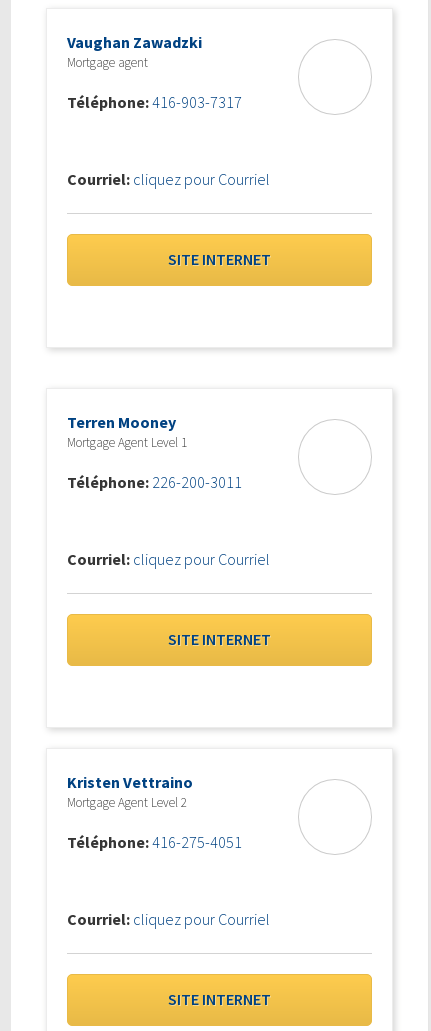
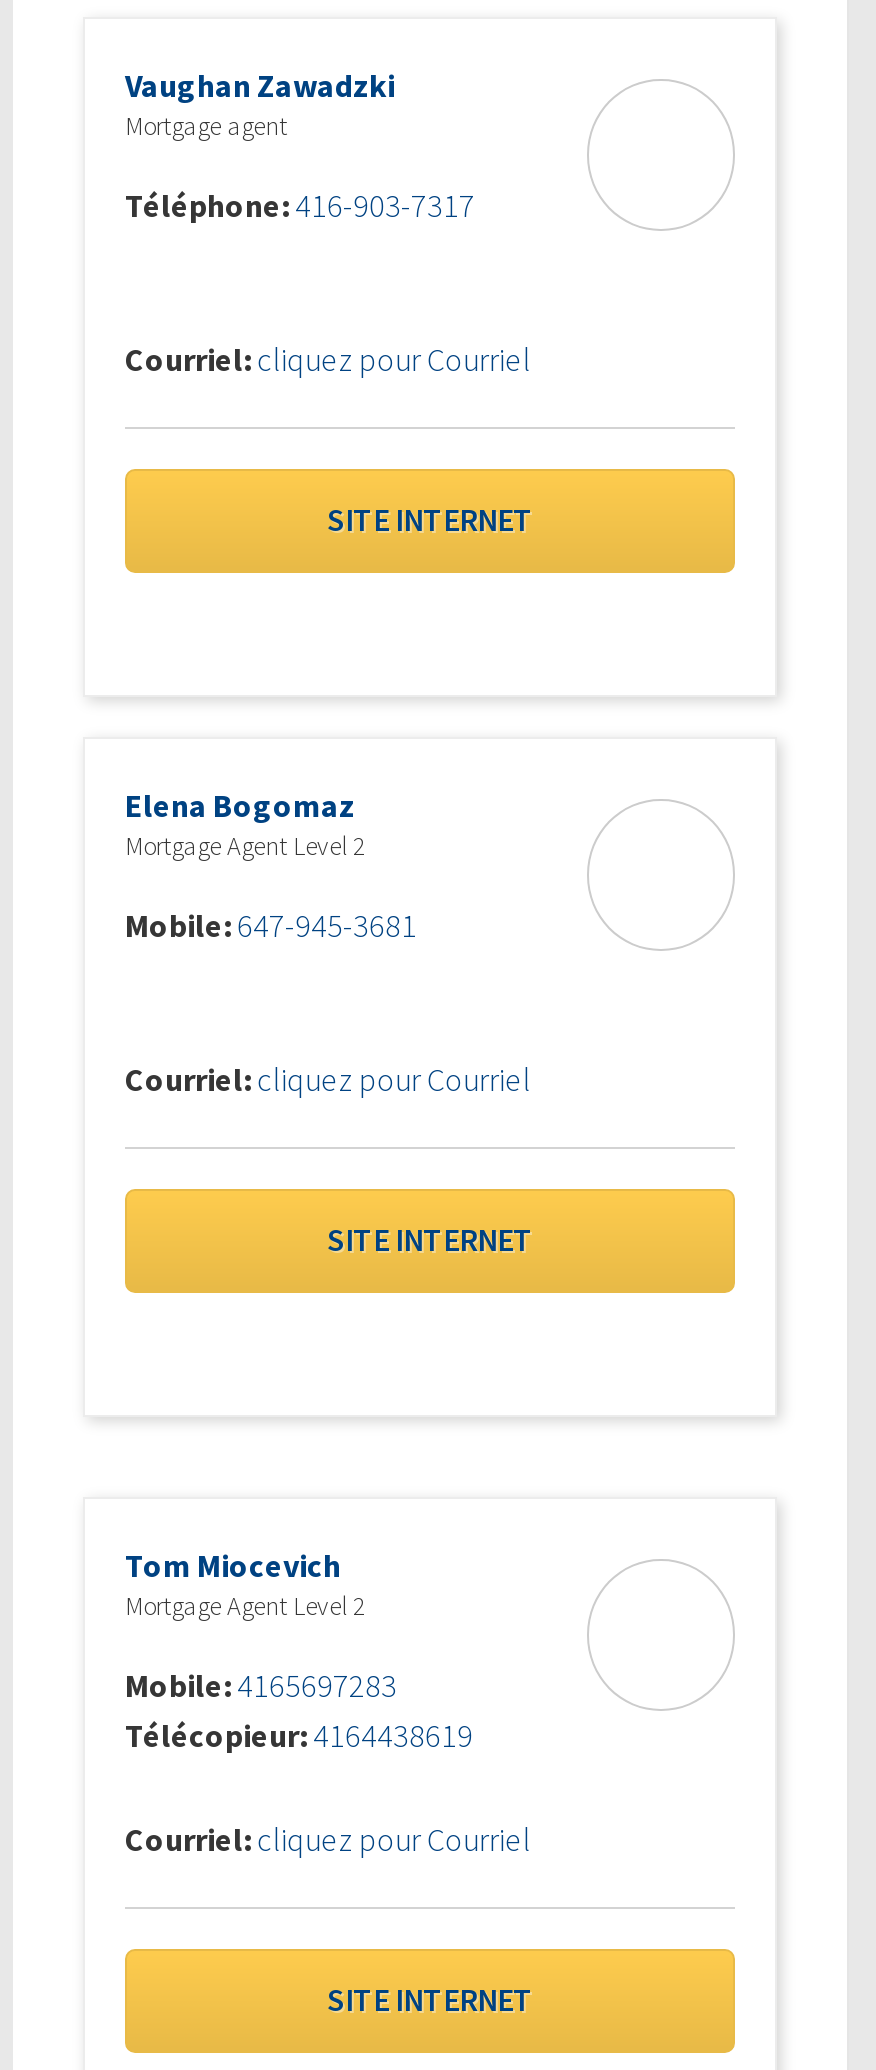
- Terren Mooney
- Mortgage Agent Level 1
+ Elena Bogomaz
+ Mortgage Agent Level 2

- Téléphone: 226-200-3011
+ Mobile: 647-945-3681

moved up: Courriel: cliquez pour Courriel | SITE INTERNET

- Kristen Vettraino
+ Tom Miocevich

- Téléphone: 416-275-4051
+ Mobile: 4165697283
+ Télécopieur: 4164438619
